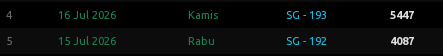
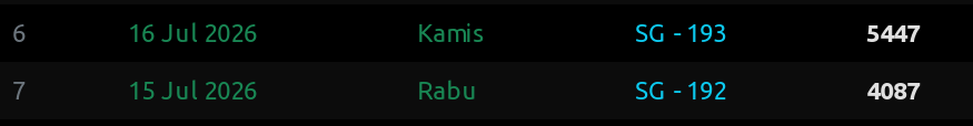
- 4
+ 6

- 5
+ 7
